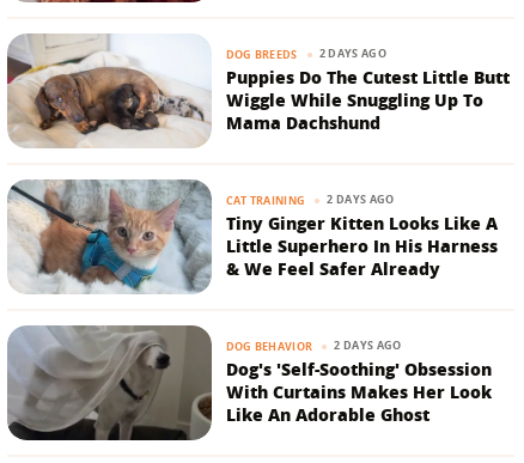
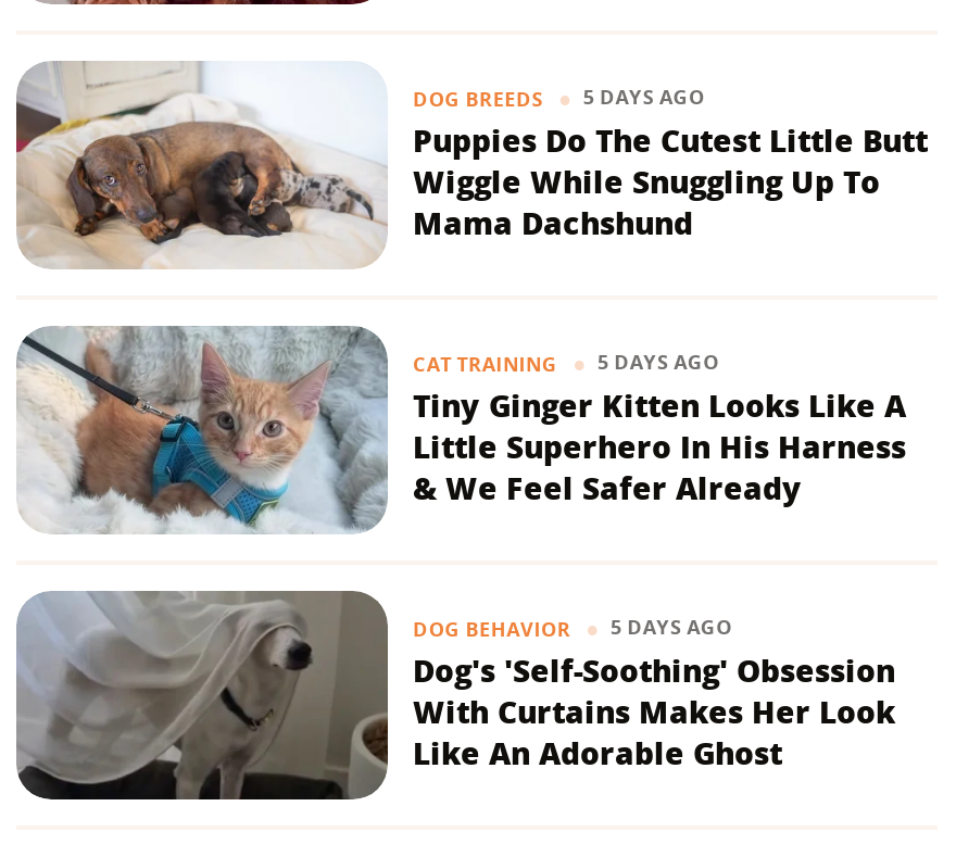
- DOG BREEDS 2 DAYS AGO
+ DOG BREEDS 5 DAYS AGO

- CAT TRAINING 2 DAYS AGO
+ CAT TRAINING 5 DAYS AGO

- DOG BEHAVIOR 2 DAYS AGO
+ DOG BEHAVIOR 5 DAYS AGO
